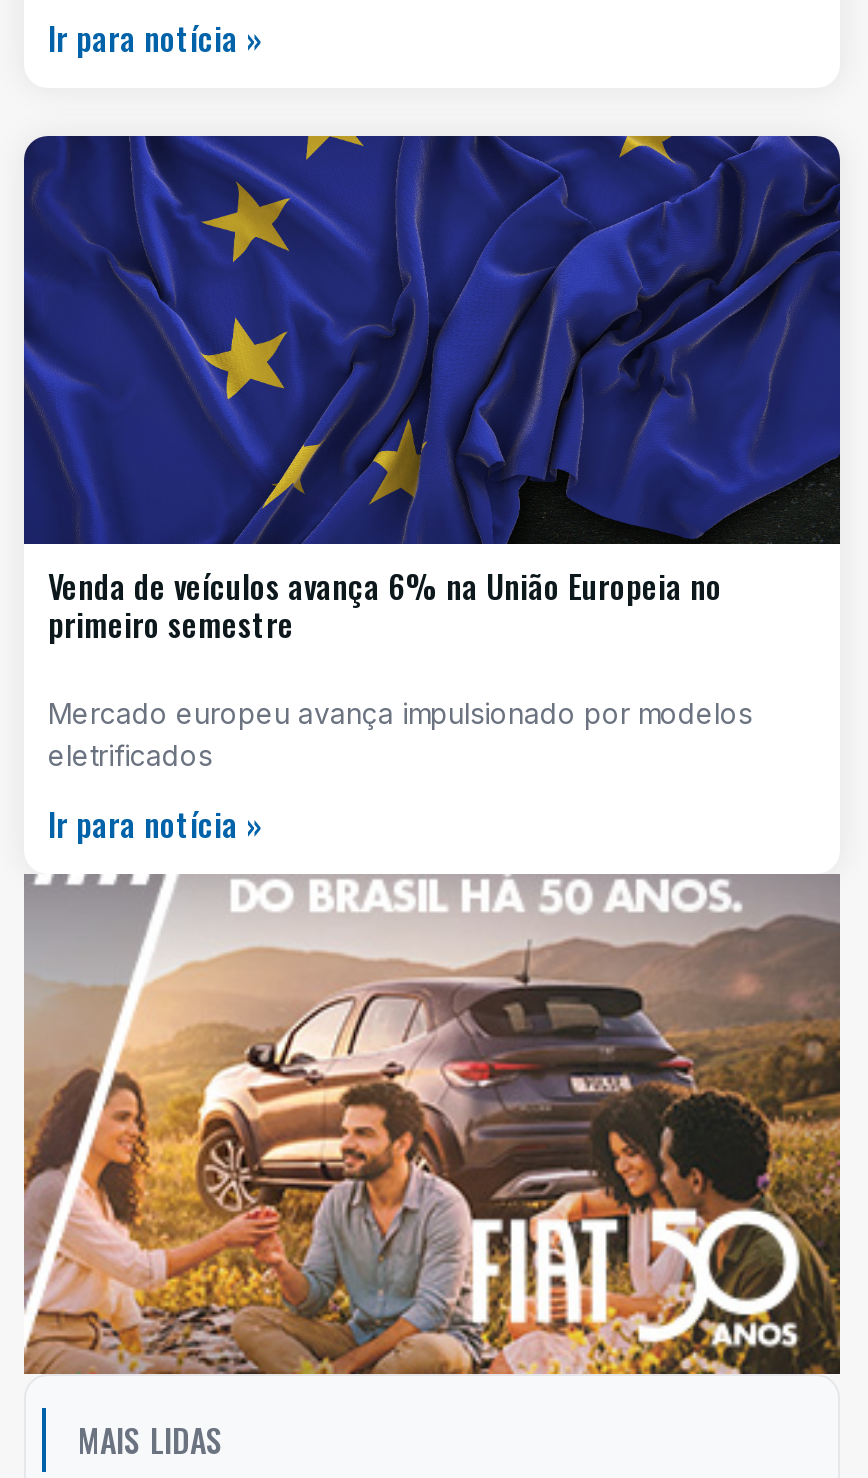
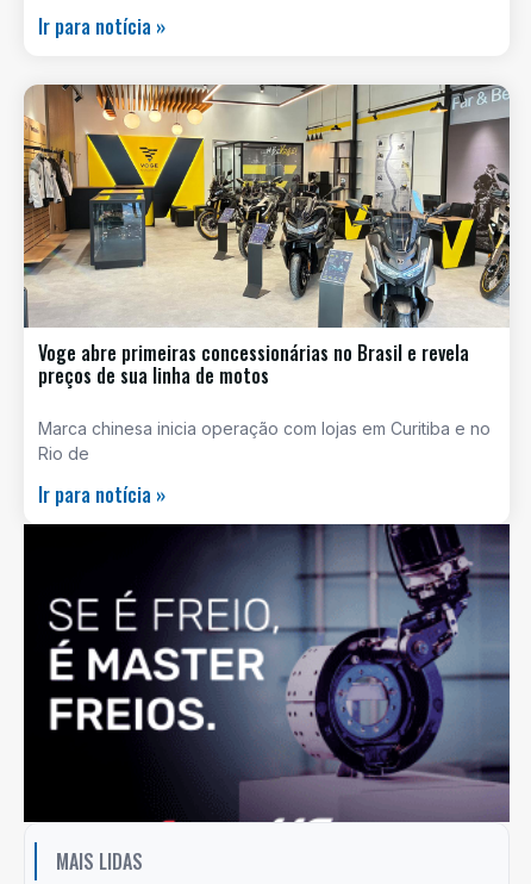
- [image]
- Venda de veículos avança 6% na União Europeia no
- primeiro semestre
+ [image]
+ Voge abre primeiras concessionárias no Brasil e revela
+ preços de sua linha de motos

- Mercado europeu avança impulsionado por modelos
- eletrificados
+ Marca chinesa inicia operação com lojas em Curitiba e no
+ Rio de

- [image]
+ [image]
